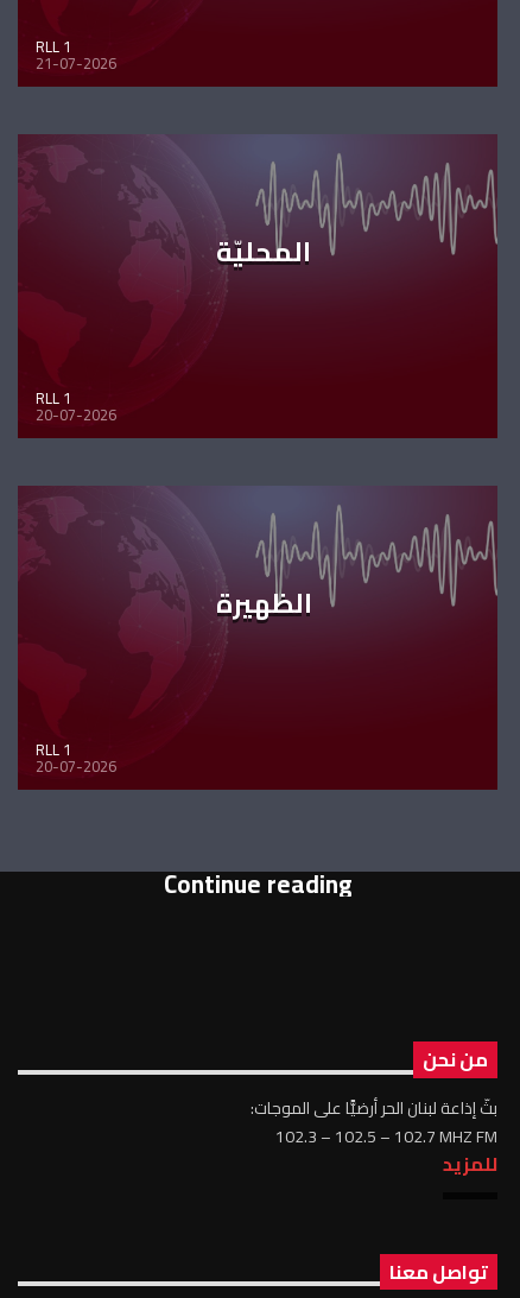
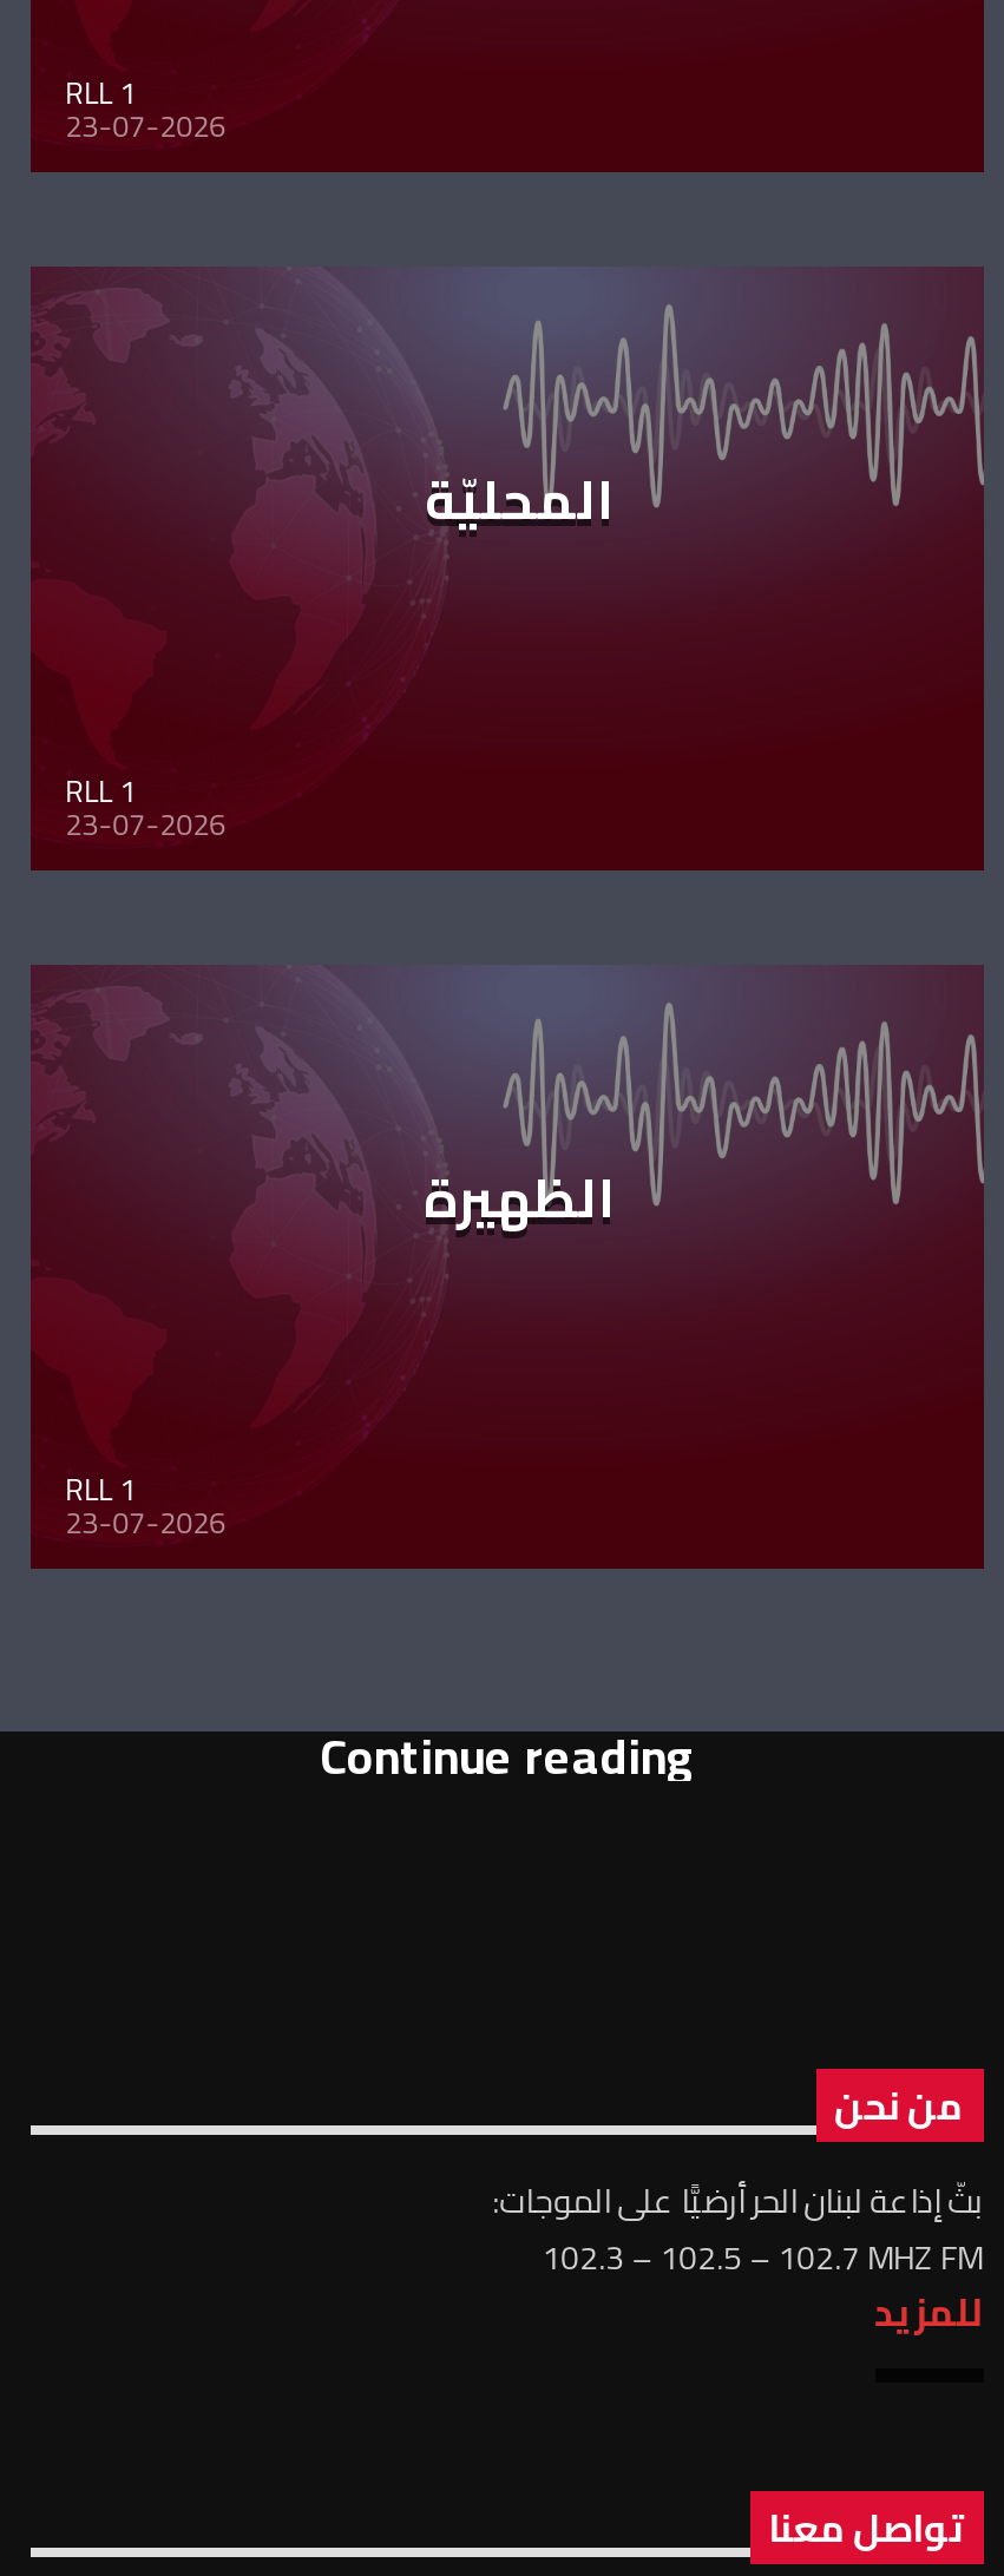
- 21-07-2026
+ 23-07-2026

- 20-07-2026
+ 23-07-2026

- 20-07-2026
+ 23-07-2026
